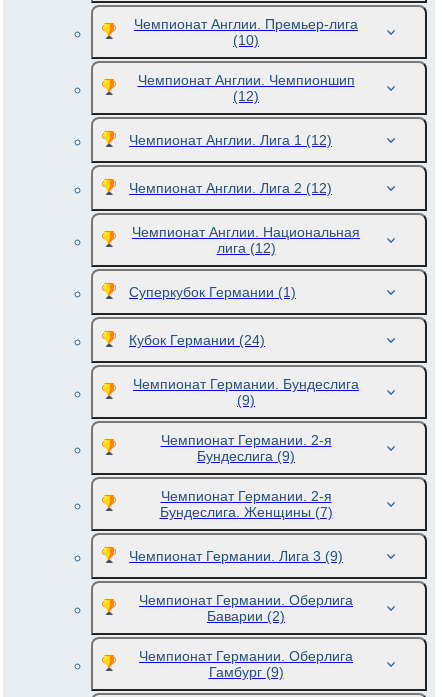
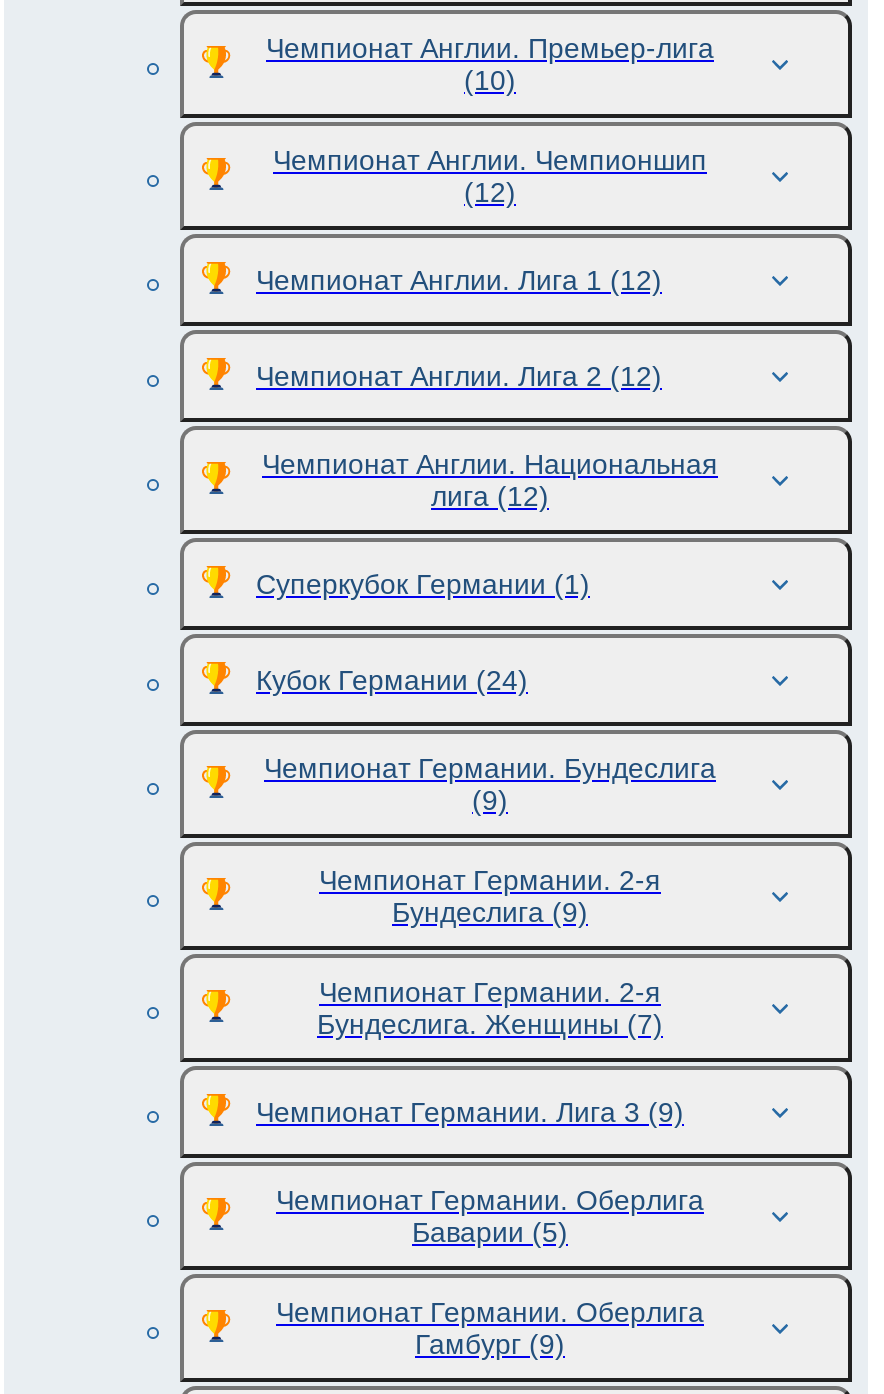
- Баварии (2)
+ Баварии (5)
